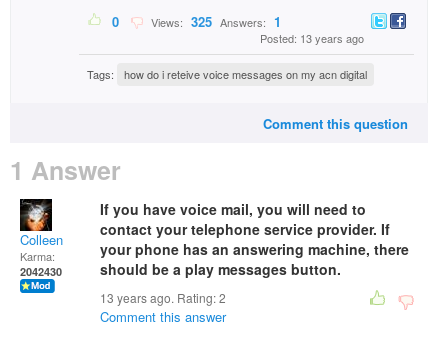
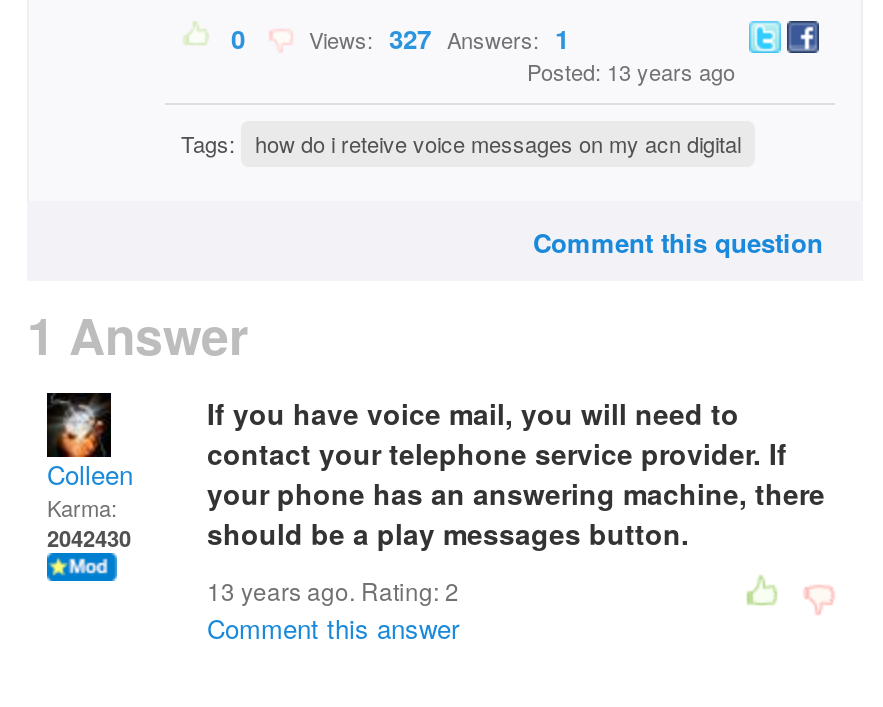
- Views: 325 Answers: 1
+ Views: 327 Answers: 1
